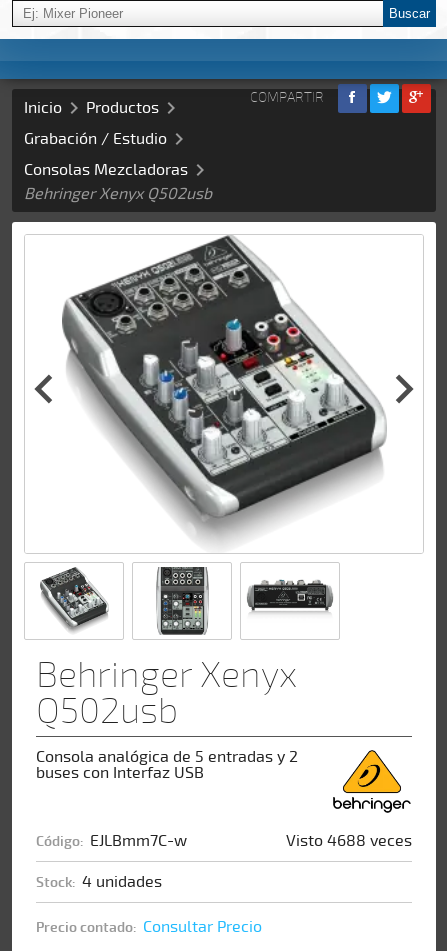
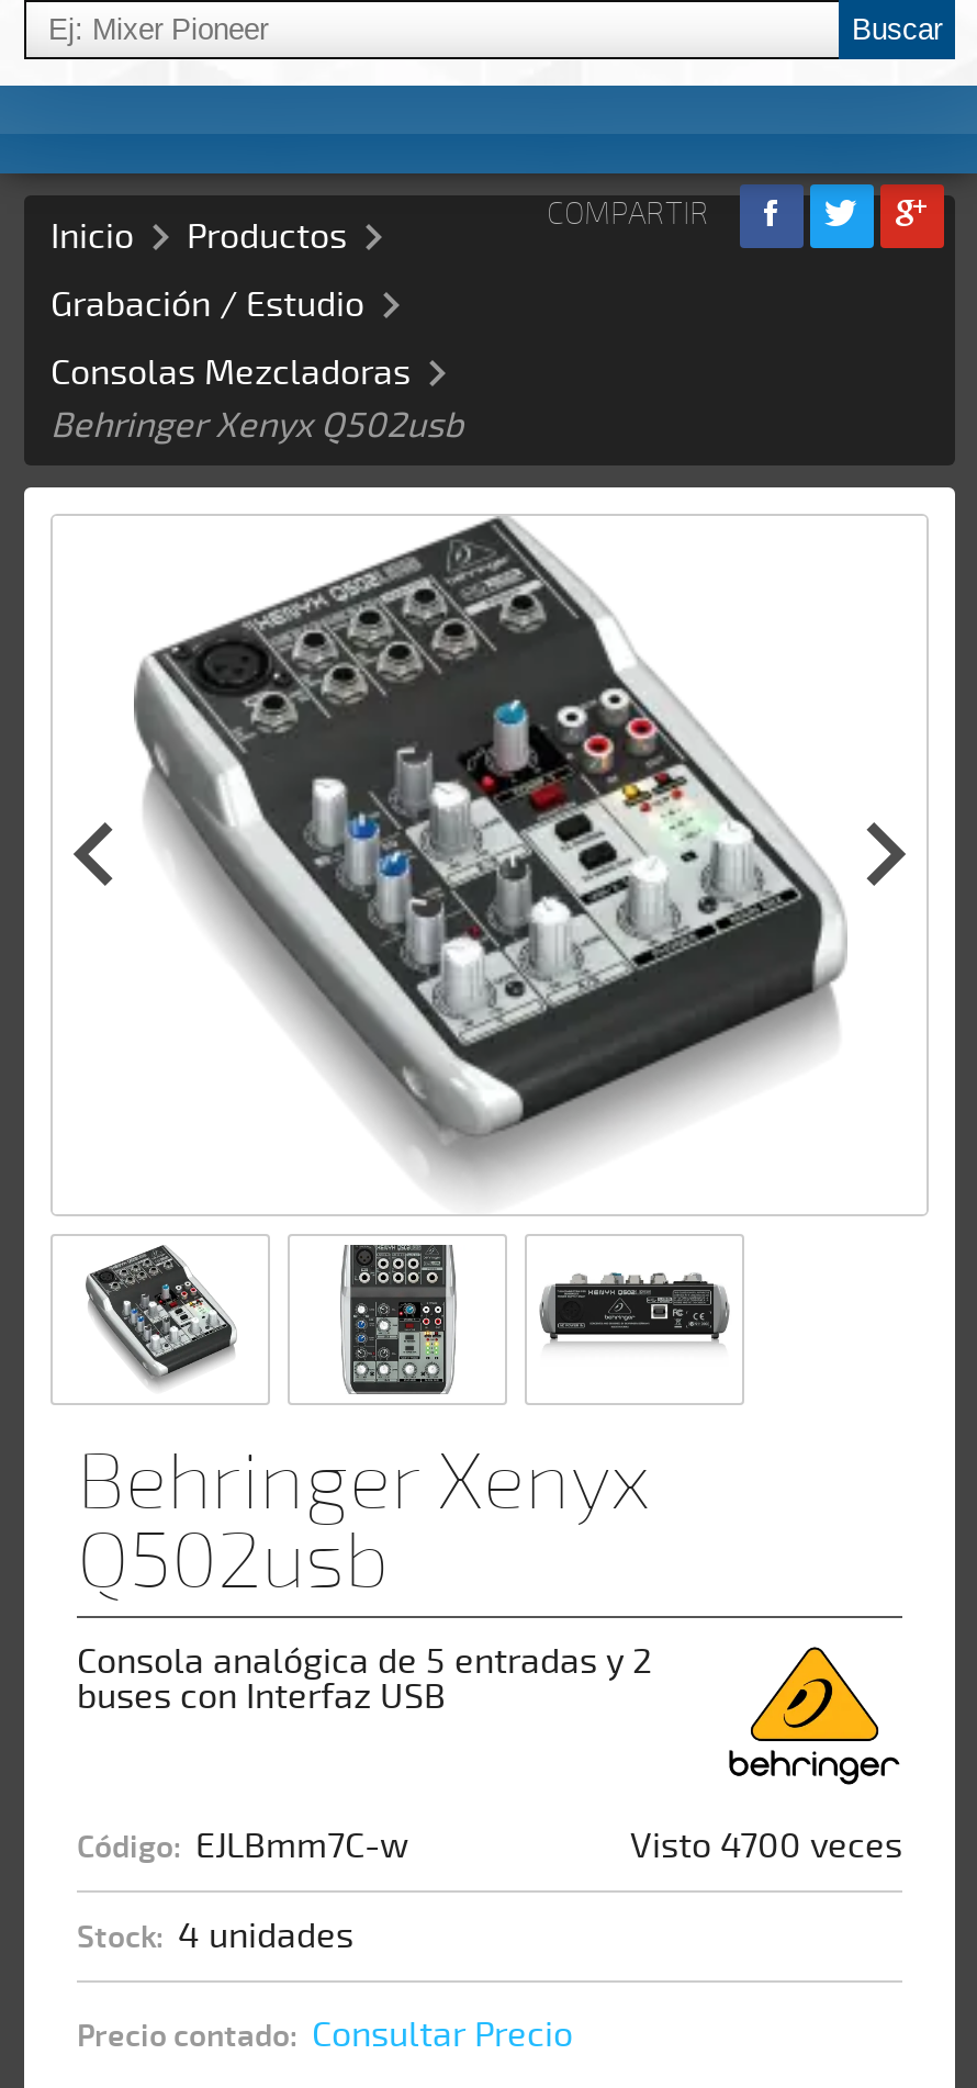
- Visto 4688 veces
+ Visto 4700 veces
